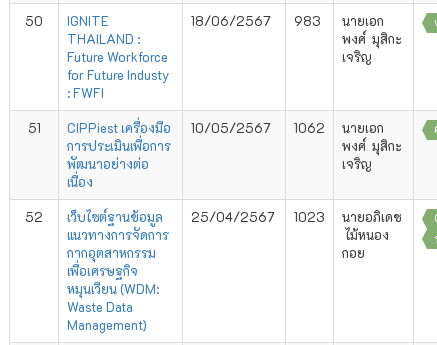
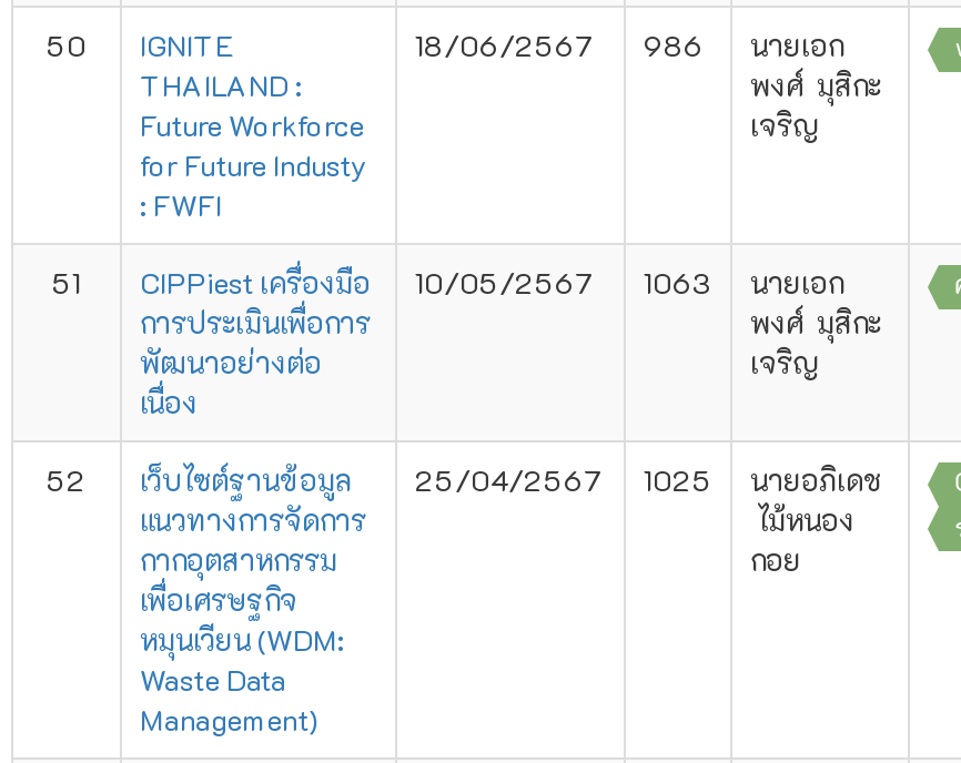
- 18/06/2567 983 นายเอก
+ 18/06/2567 986 นายเอก

- 51 CIPPiest เครื่องมือ 10/05/2567 1062 นายเอก
+ 51 CIPPiest เครื่องมือ 10/05/2567 1063 นายเอก

- 52 เว็บไซต์ฐานข้อมูล 25/04/2567 1023 นายอภิเดช
+ 52 เว็บไซต์ฐานข้อมูล 25/04/2567 1025 นายอภิเดช
